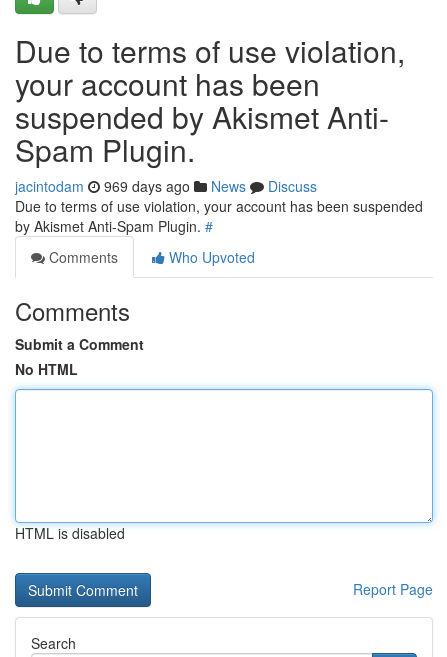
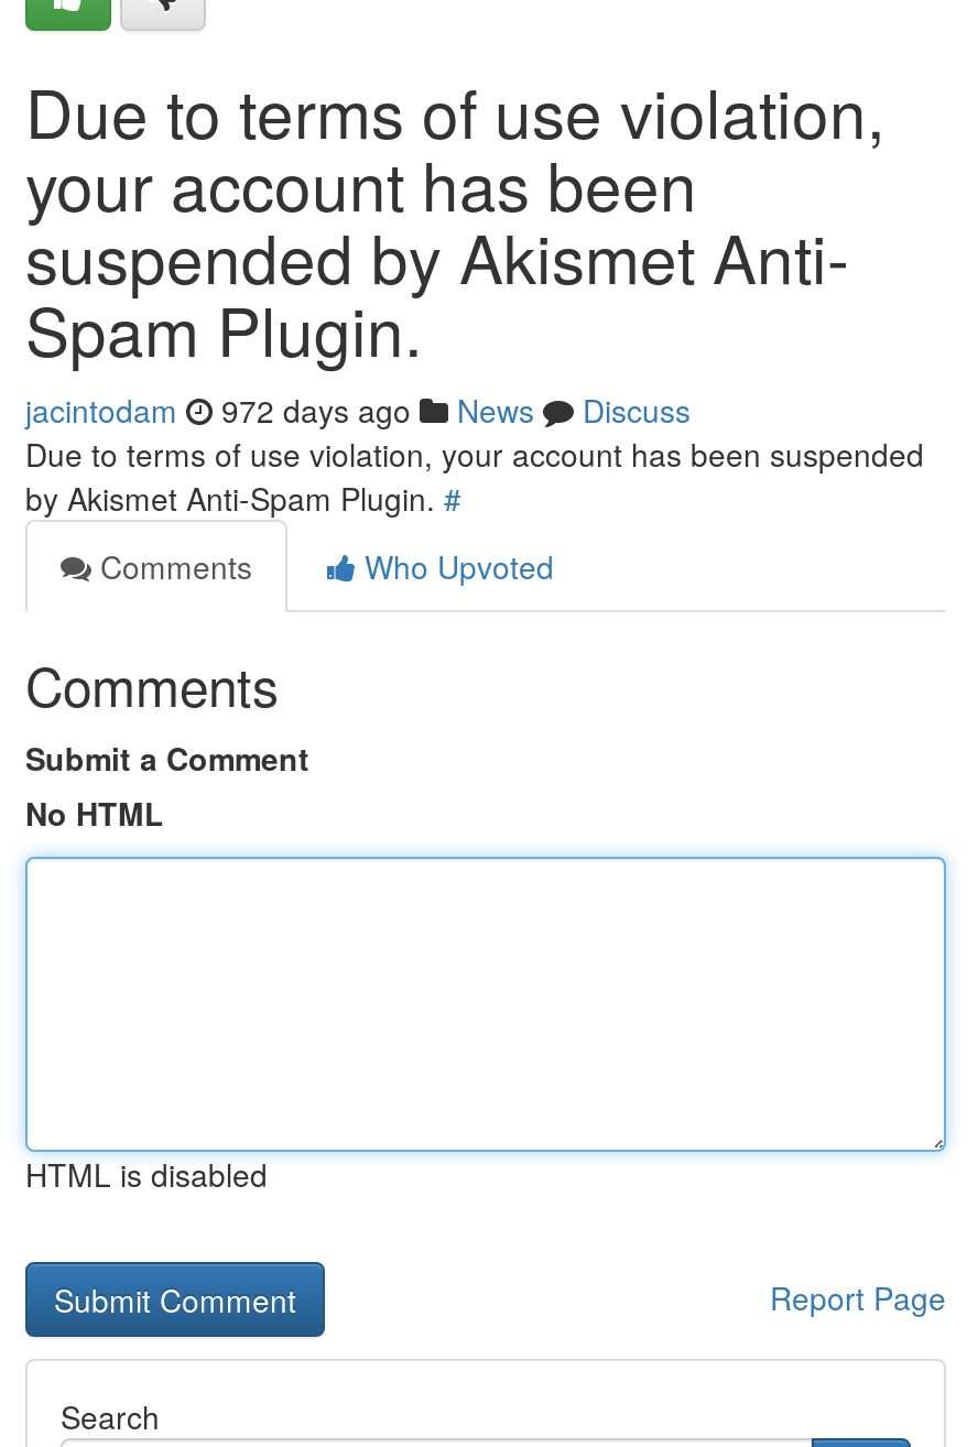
- jacintodam 969 days ago News Discuss
+ jacintodam 972 days ago News Discuss
